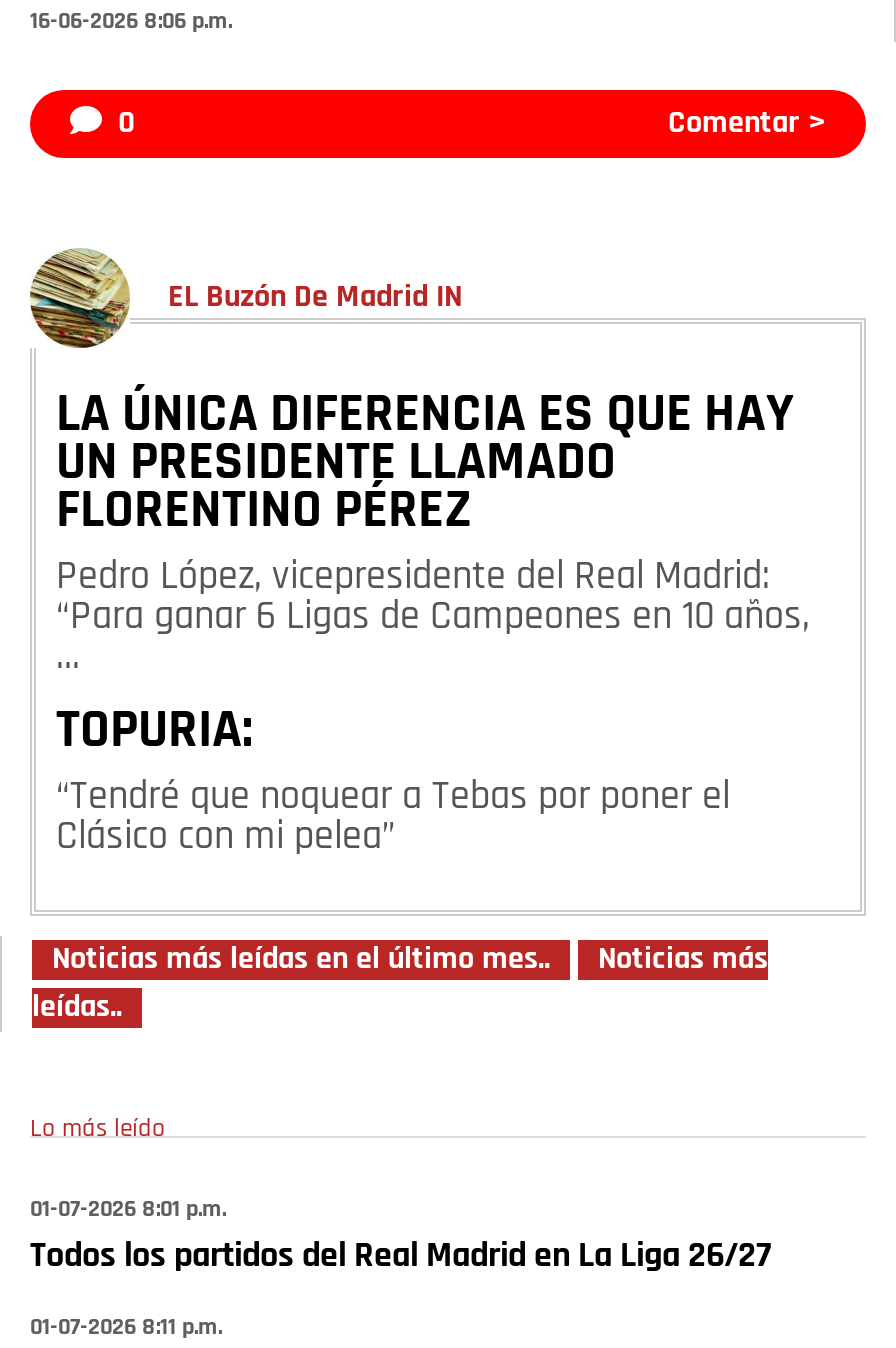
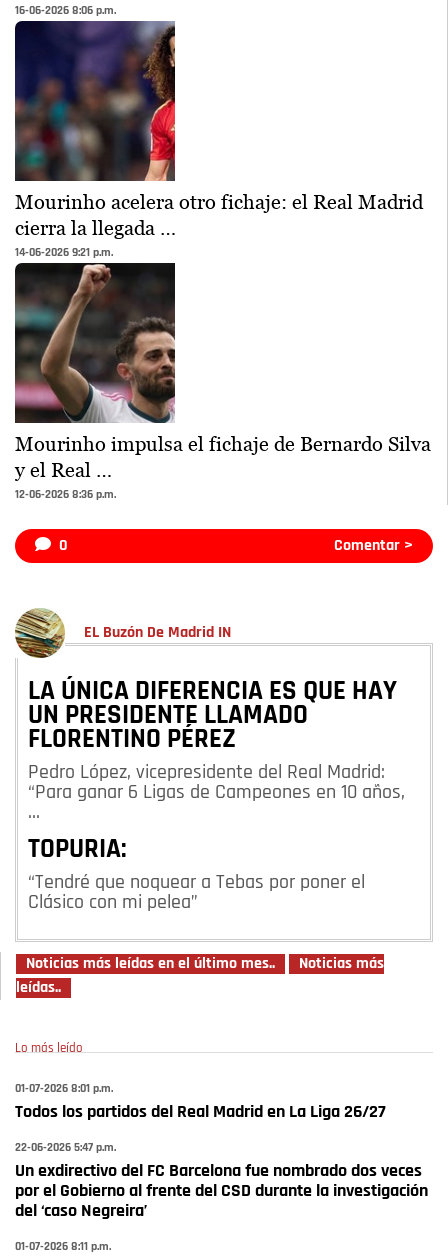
+ [image]
+ Mourinho acelera otro fichaje: el Real Madrid
+ cierra la llegada …
+ 14-06-2026 9:21 p.m.

+ [image]
+ Mourinho impulsa el fichaje de Bernardo Silva
+ y el Real …
+ 12-06-2026 8:36 p.m.

+ 22-06-2026 5:47 p.m.
+ Un exdirectivo del FC Barcelona fue nombrado dos veces
+ por el Gobierno al frente del CSD durante la investigación
+ del ‘caso Negreira’
